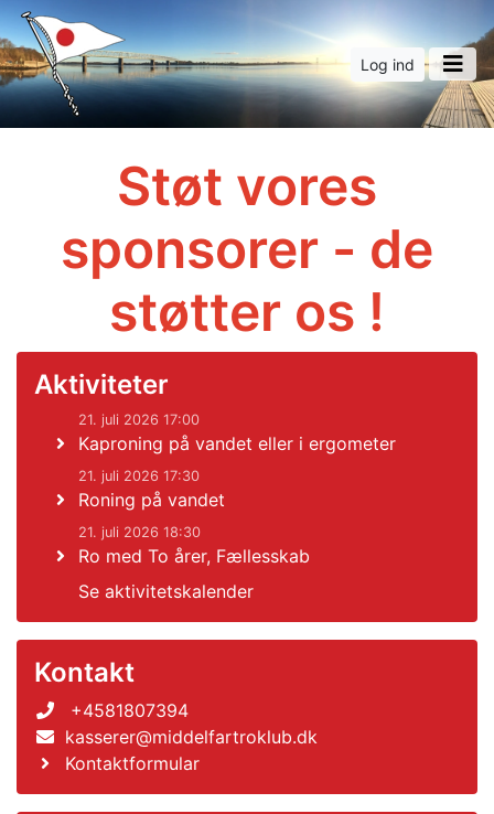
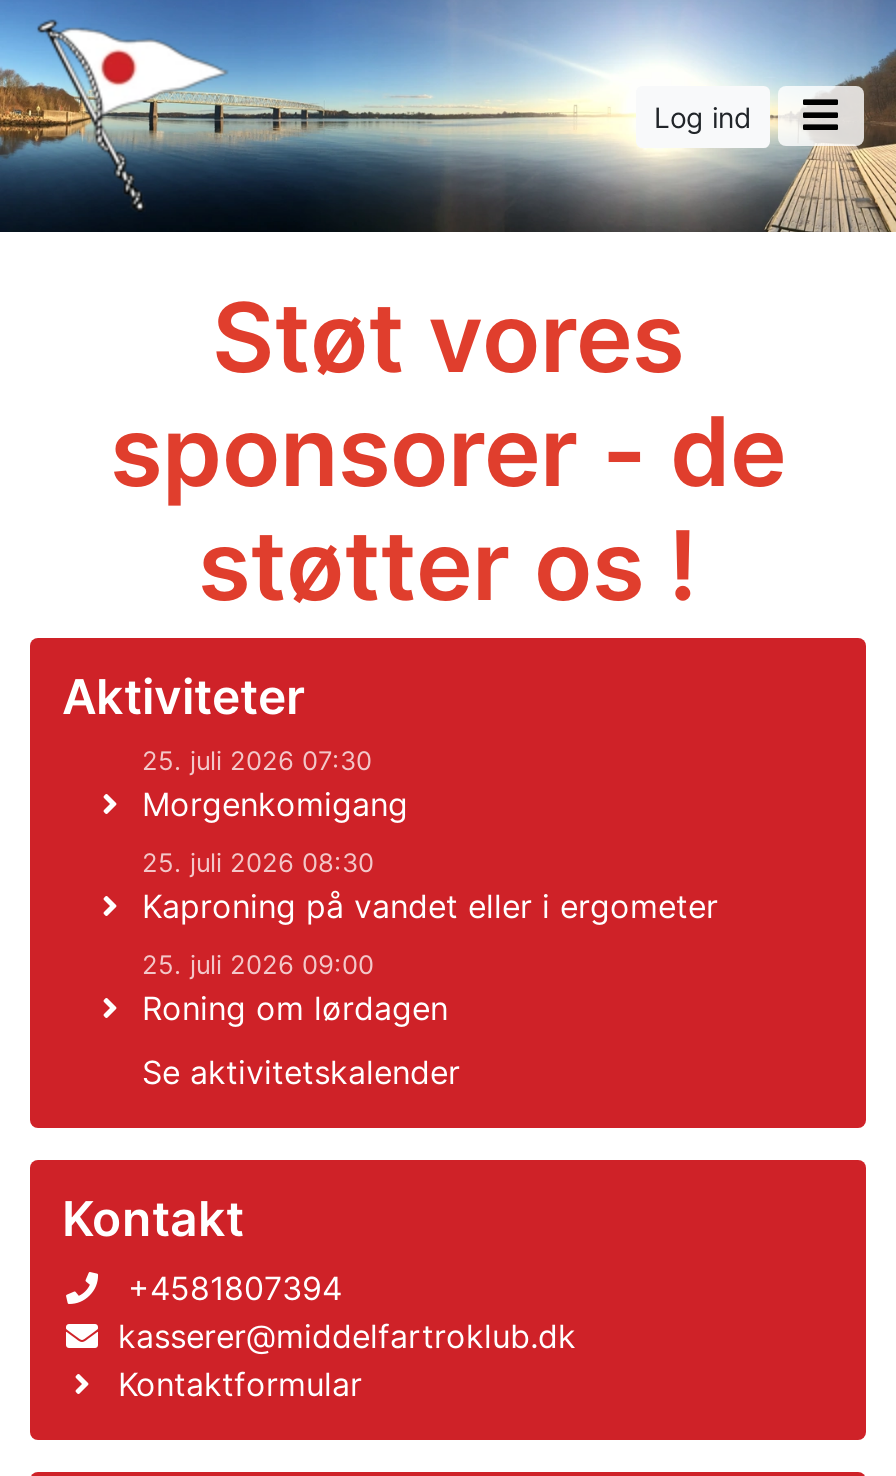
- 21. juli 2026 17:00
+ 25. juli 2026 07:30
+ Morgenkomigang
+ 25. juli 2026 08:30

moved down: Kaproning på vandet eller i ergometer

- 21. juli 2026 17:30
- Roning på vandet
- 21. juli 2026 18:30
- Ro med To årer, Fællesskab
+ 25. juli 2026 09:00
+ Roning om lørdagen
